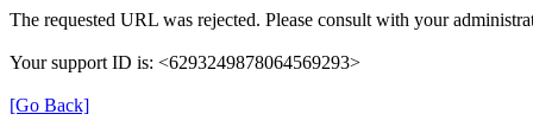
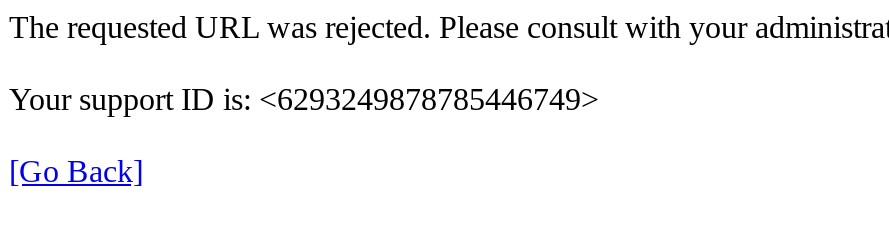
- Your support ID is: <6293249878064569293>
+ Your support ID is: <6293249878785446749>
